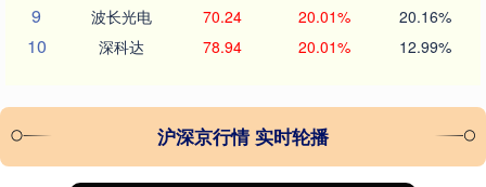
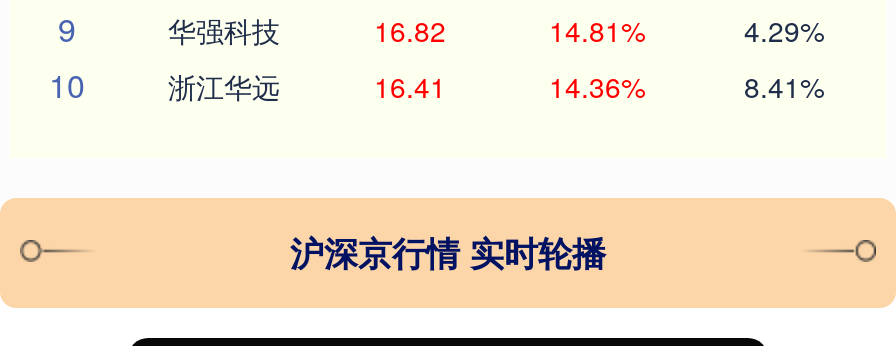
- 波长光电
- 70.24
- 20.01%
- 20.16%
+ 华强科技
+ 16.82
+ 14.81%
+ 4.29%

- 深科达
- 78.94
- 20.01%
- 12.99%
+ 浙江华远
+ 16.41
+ 14.36%
+ 8.41%
